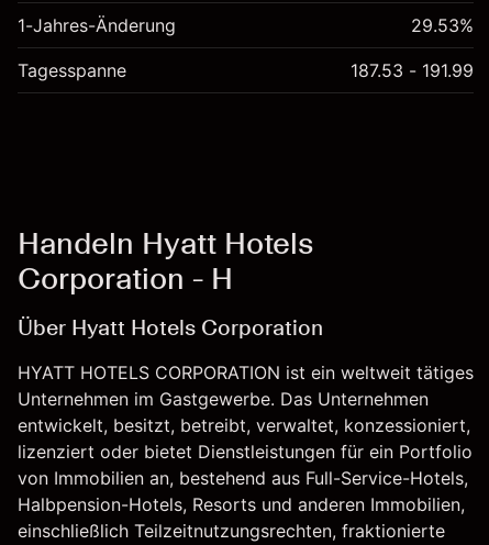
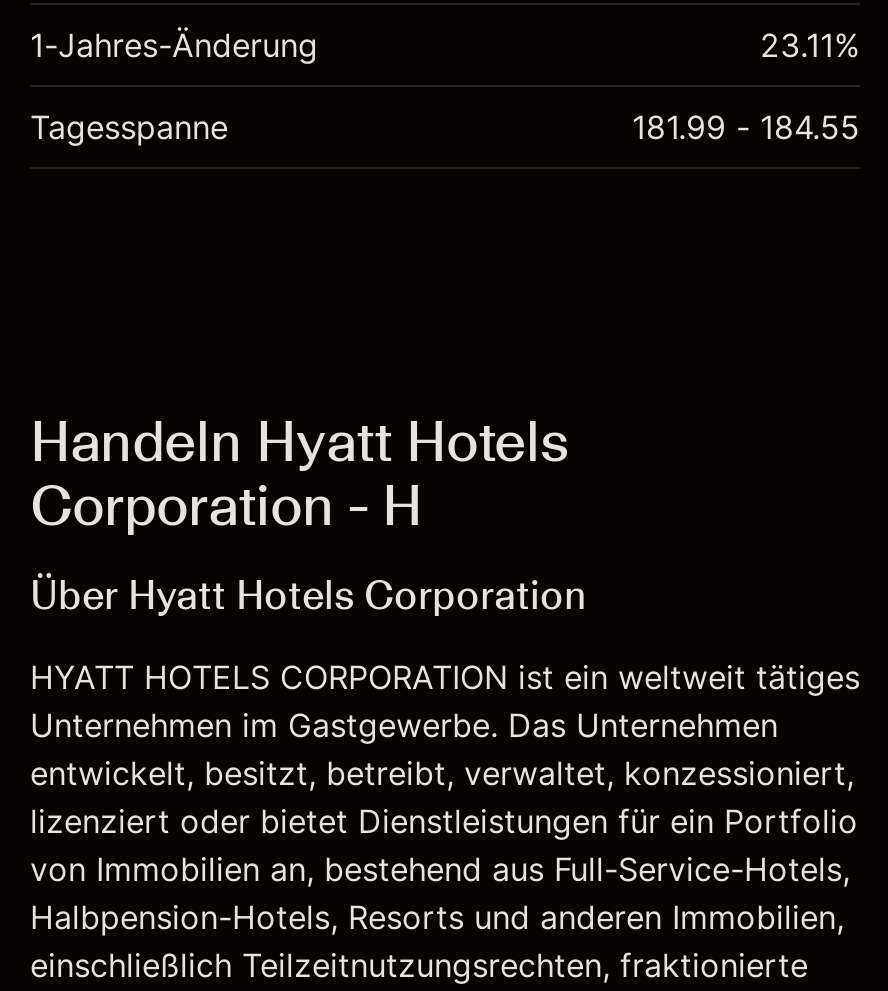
- 29.53%
+ 23.11%

- 187.53 - 191.99
+ 181.99 - 184.55
